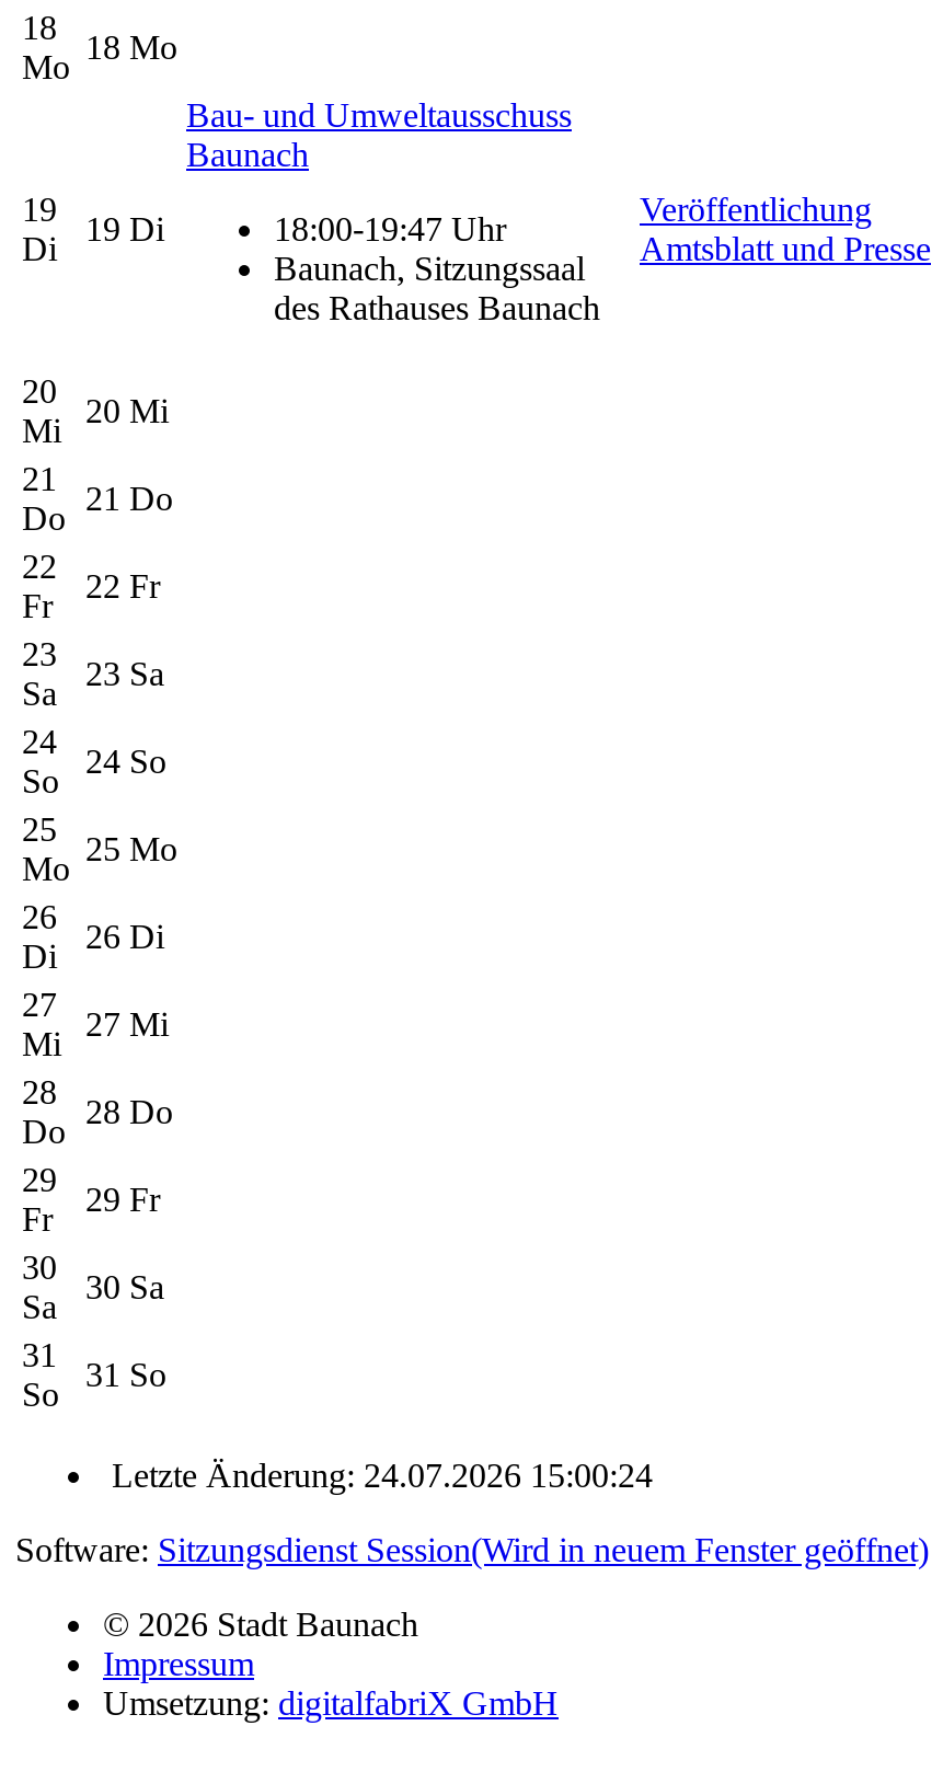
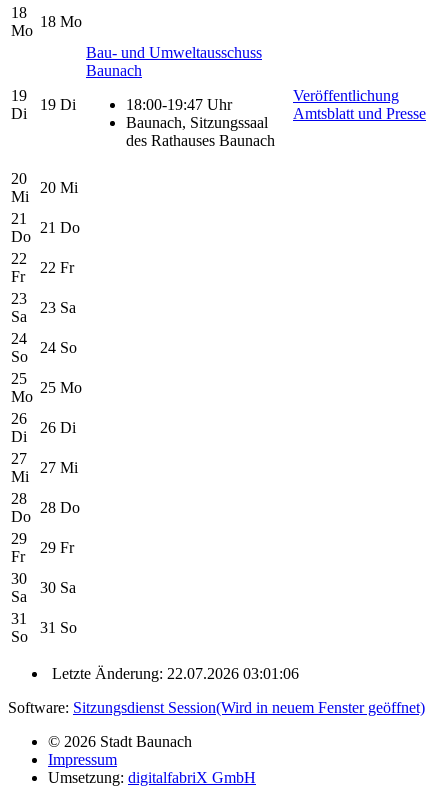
- Letzte Änderung: 24.07.2026 15:00:24
+ Letzte Änderung: 22.07.2026 03:01:06
